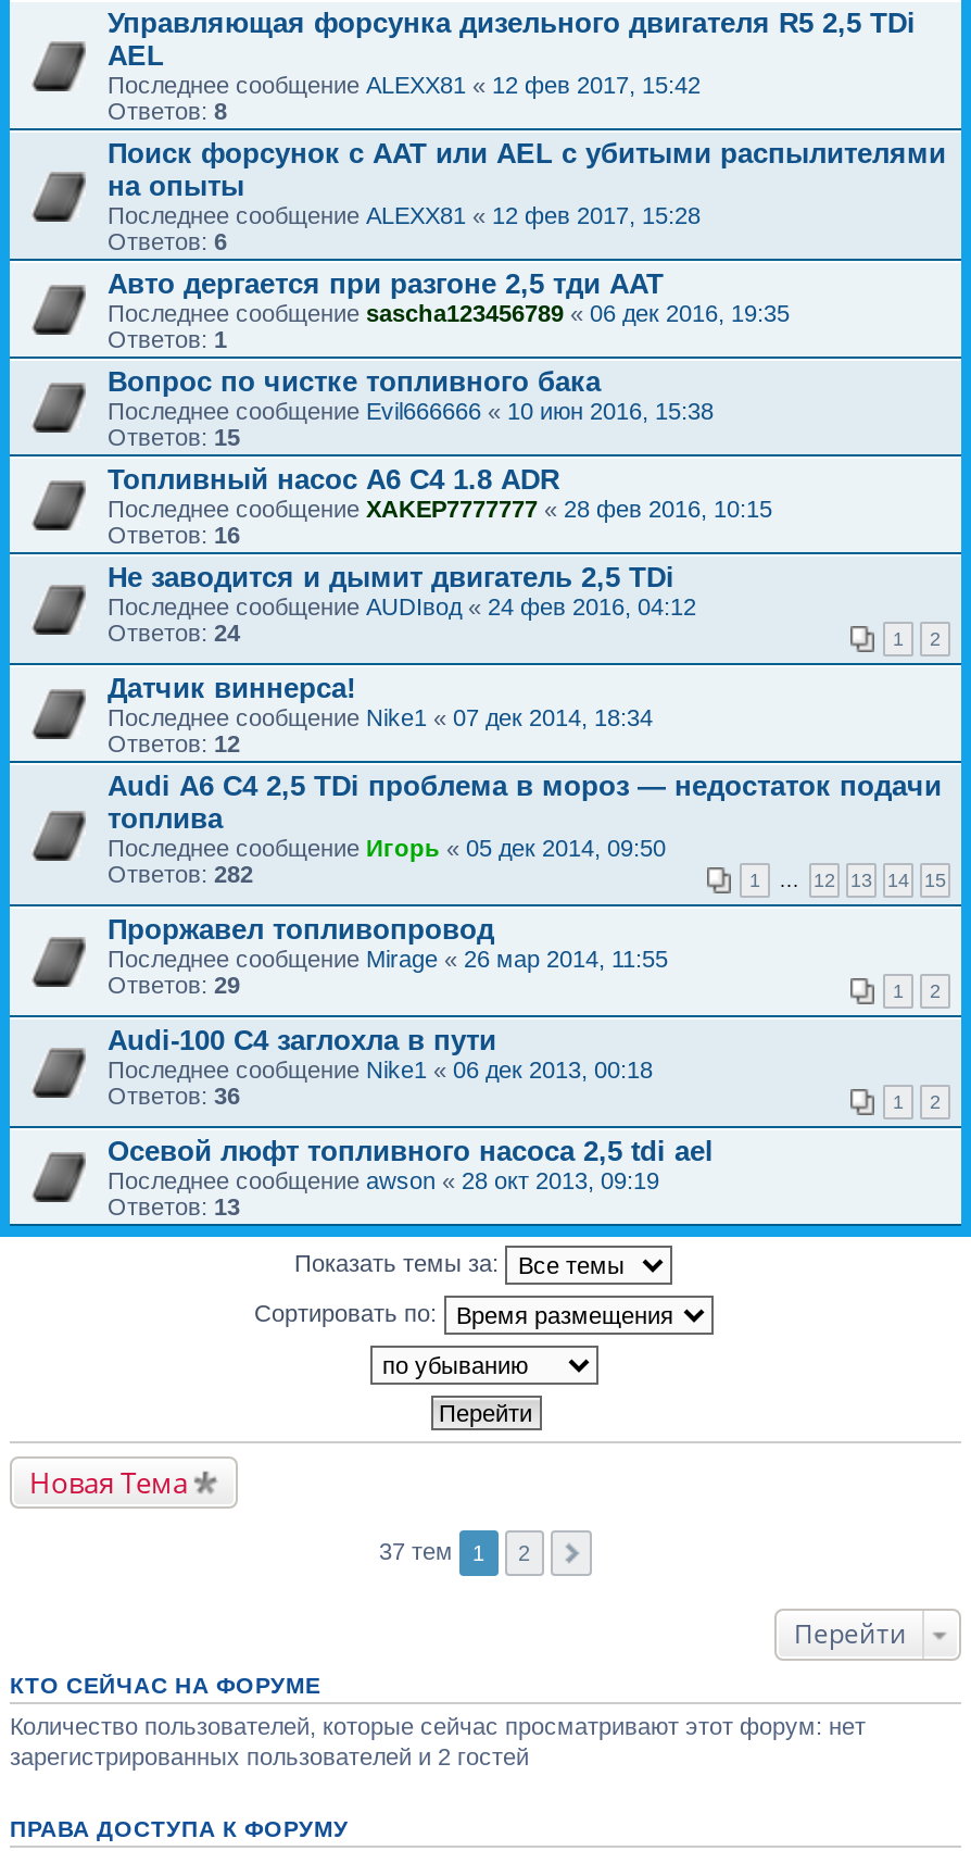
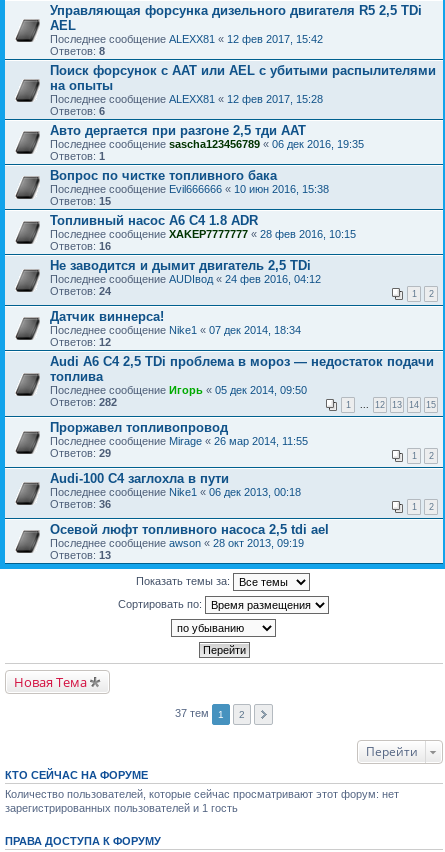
- зарегистрированных пользователей и 2 гостей
+ зарегистрированных пользователей и 1 гость
